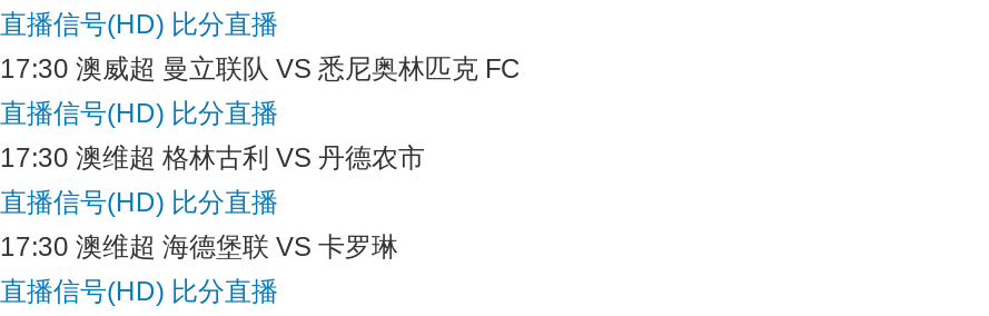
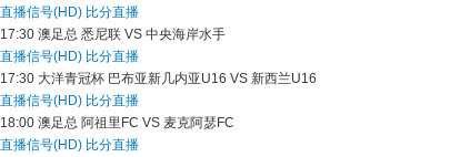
- 17:30 澳威超曼立联队 VS 悉尼奥林匹克 FC
+ 17:30 澳足总悉尼联 VS 中央海岸水手

- 17:30 澳维超格林古利 VS 丹德农市
+ 17:30 大洋青冠杯巴布亚新几内亚U16 VS 新西兰U16

- 17:30 澳维超海德堡联 VS 卡罗琳
+ 18:00 澳足总阿祖里FC VS 麦克阿瑟FC
